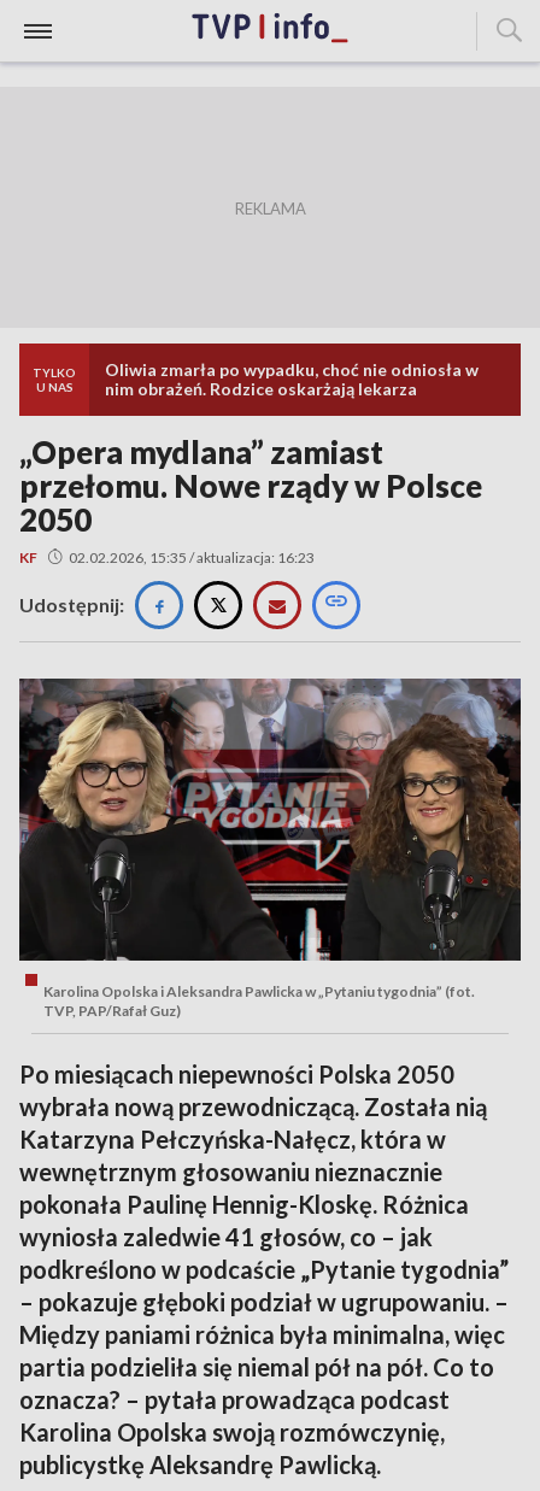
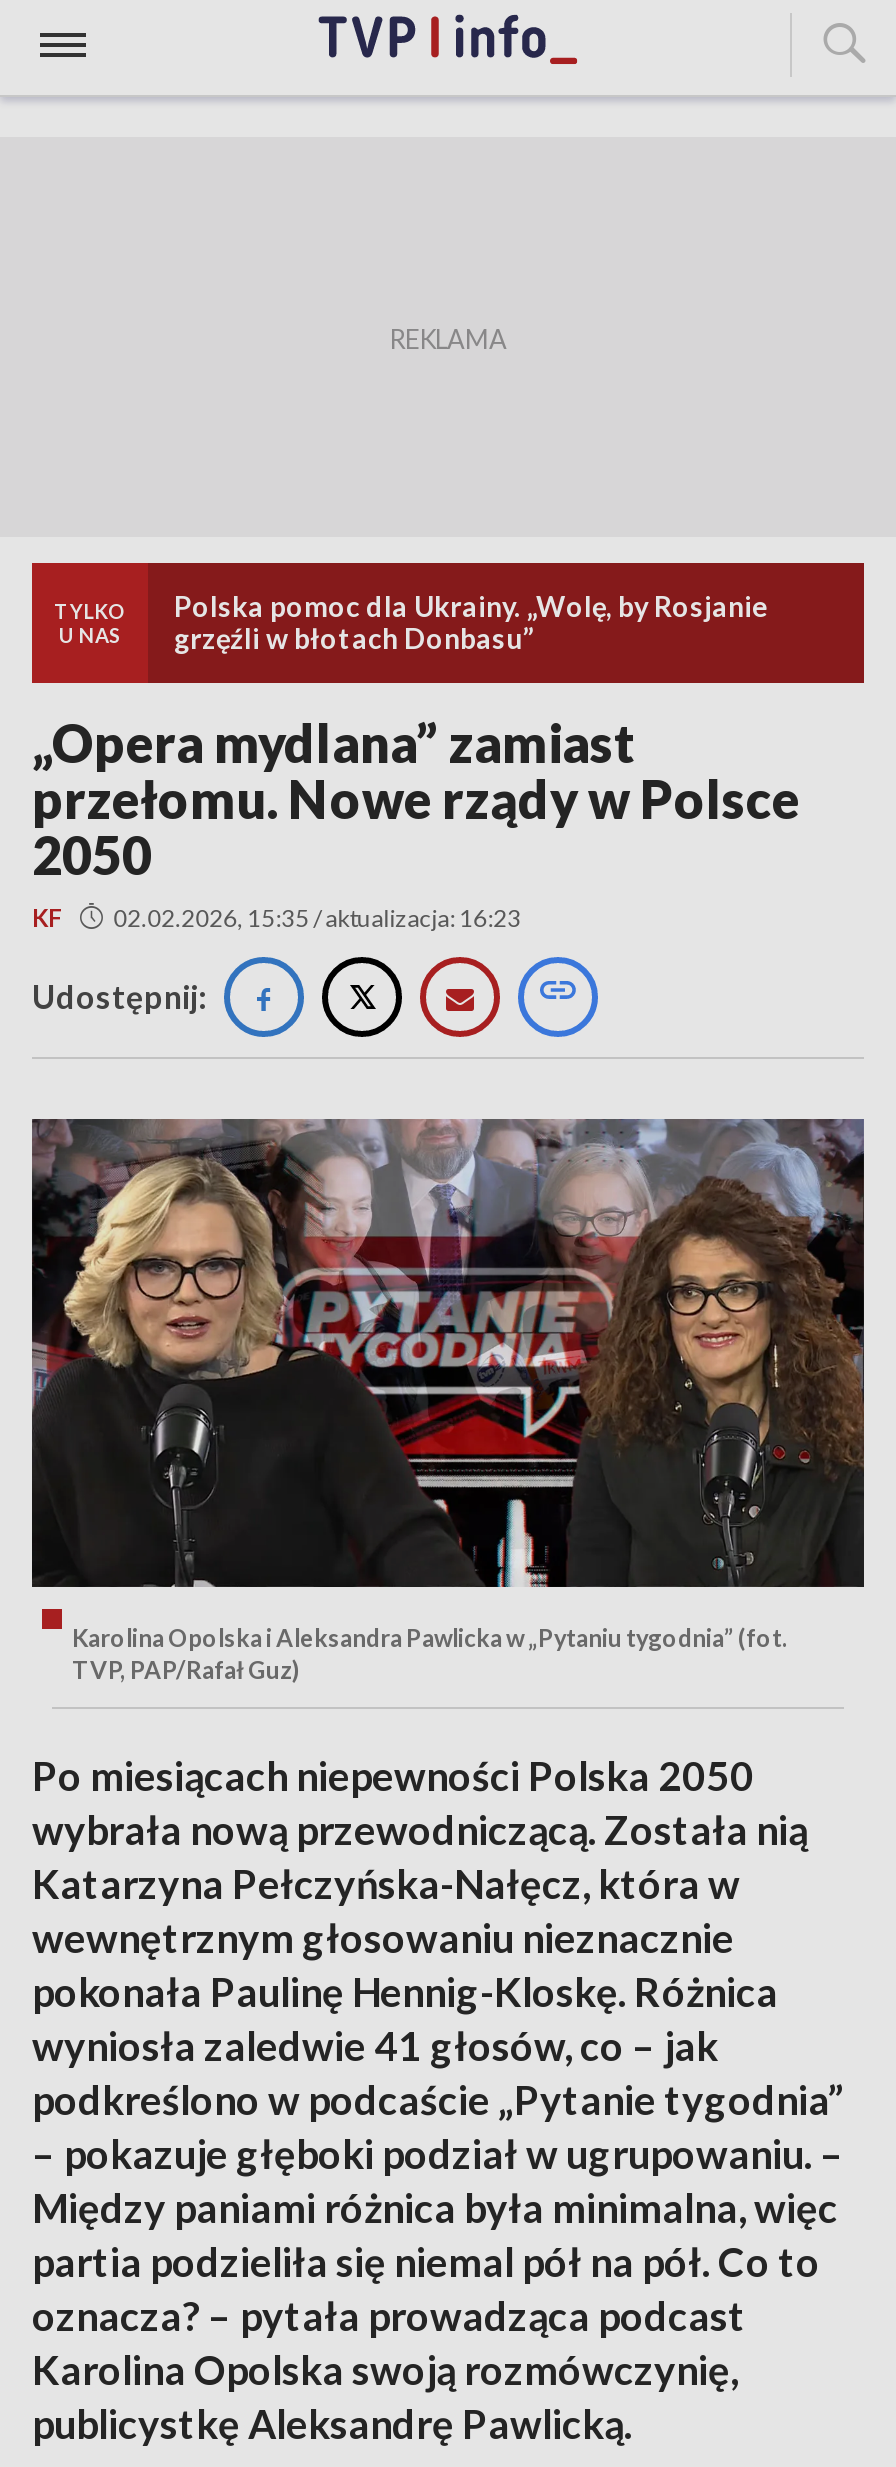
- Oliwia zmarła po wypadku, choć nie odniosła w
- nim obrażeń. Rodzice oskarżają lekarza
+ Polska pomoc dla Ukrainy. „Wolę, by Rosjanie
+ grzęźli w błotach Donbasu”
